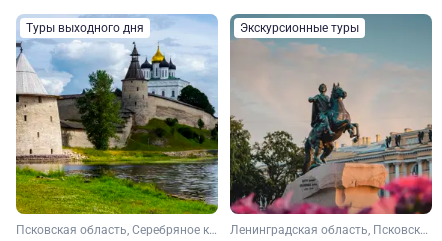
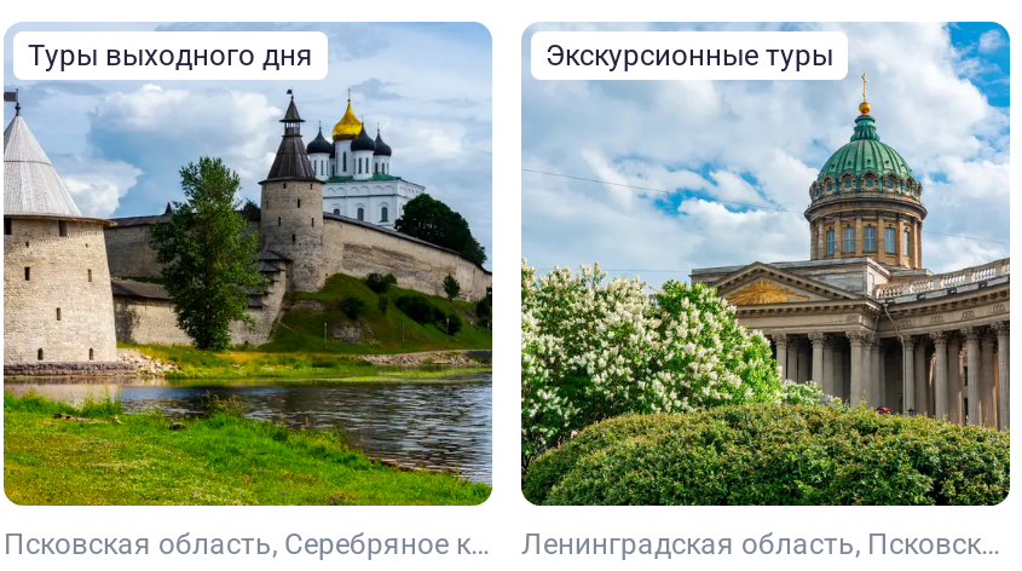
- [image]
+ [image]
